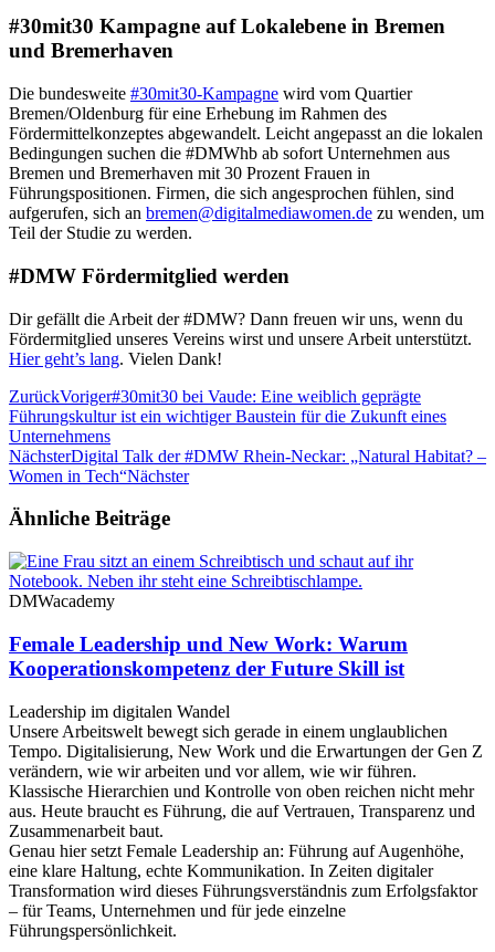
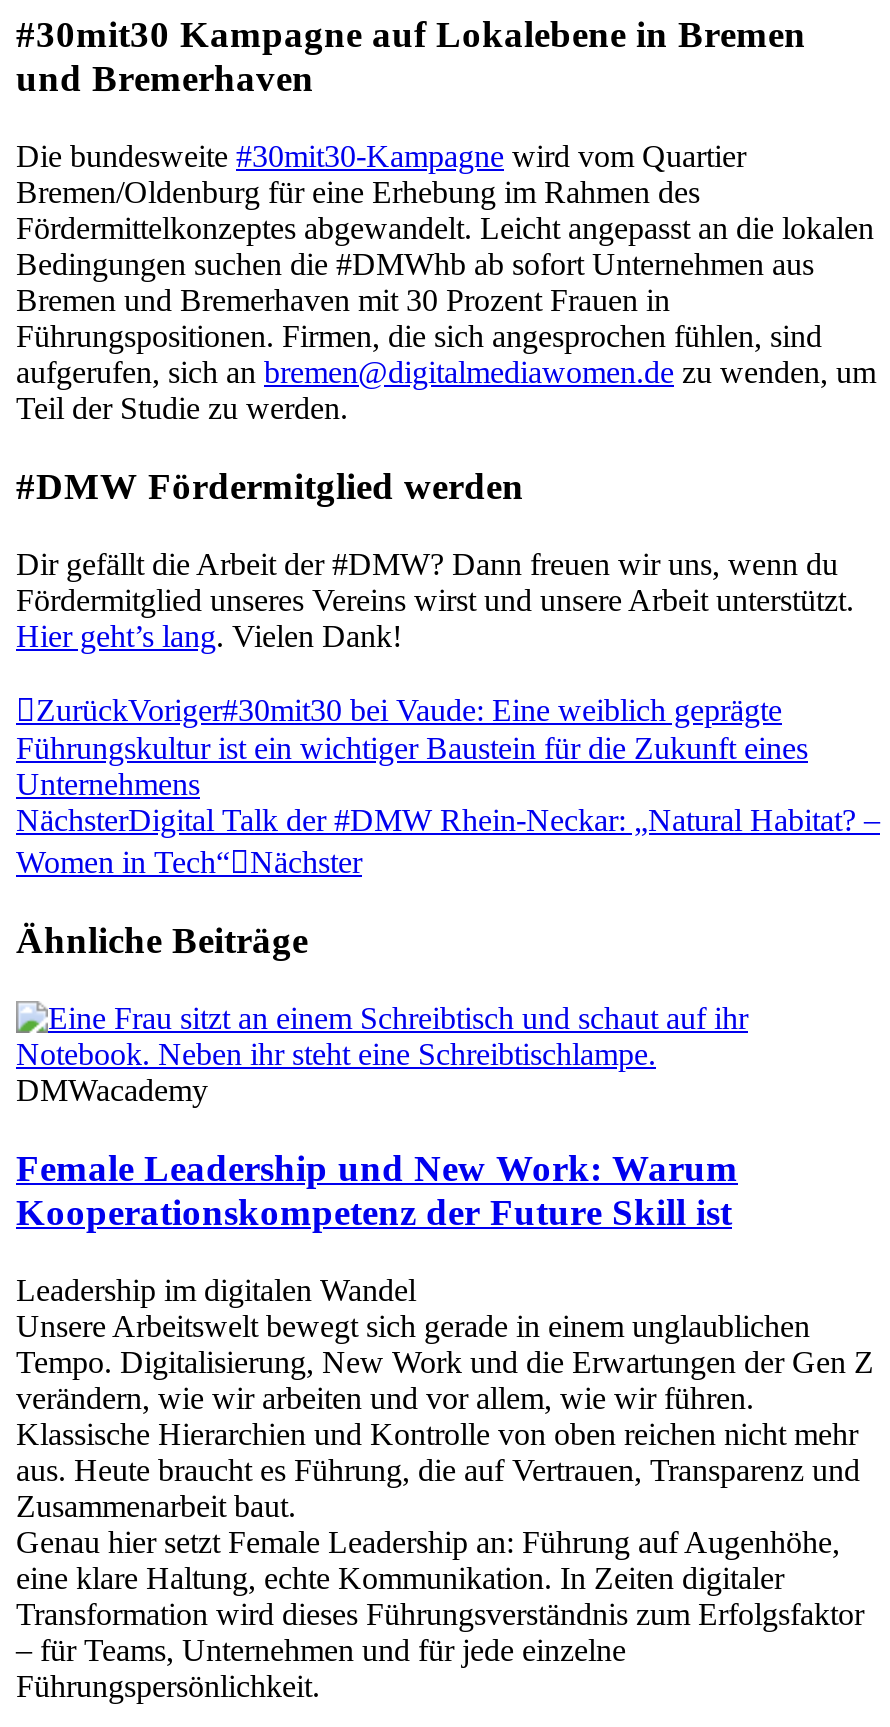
- Women in Tech“Nächster
+ Women in Tech“ Nächster
